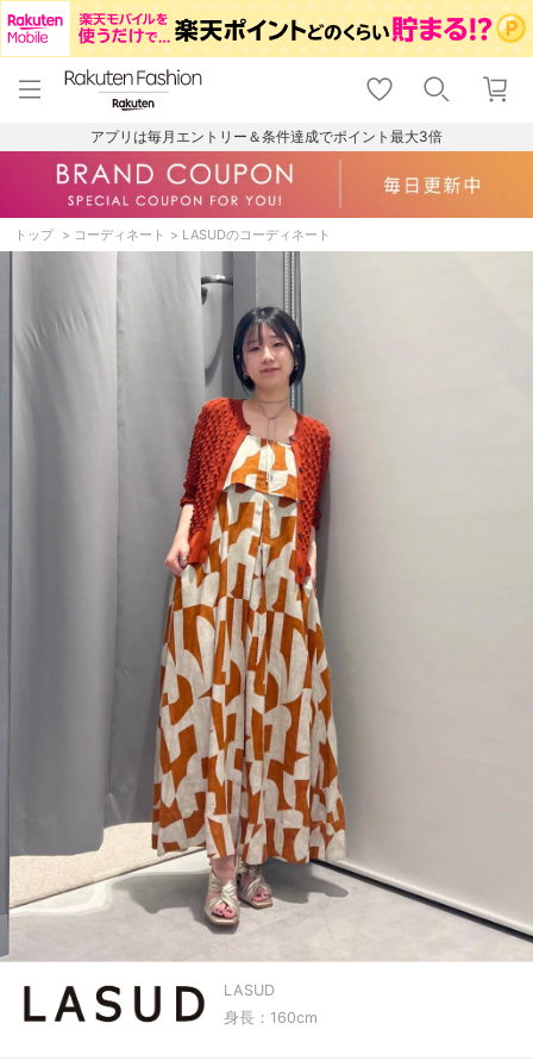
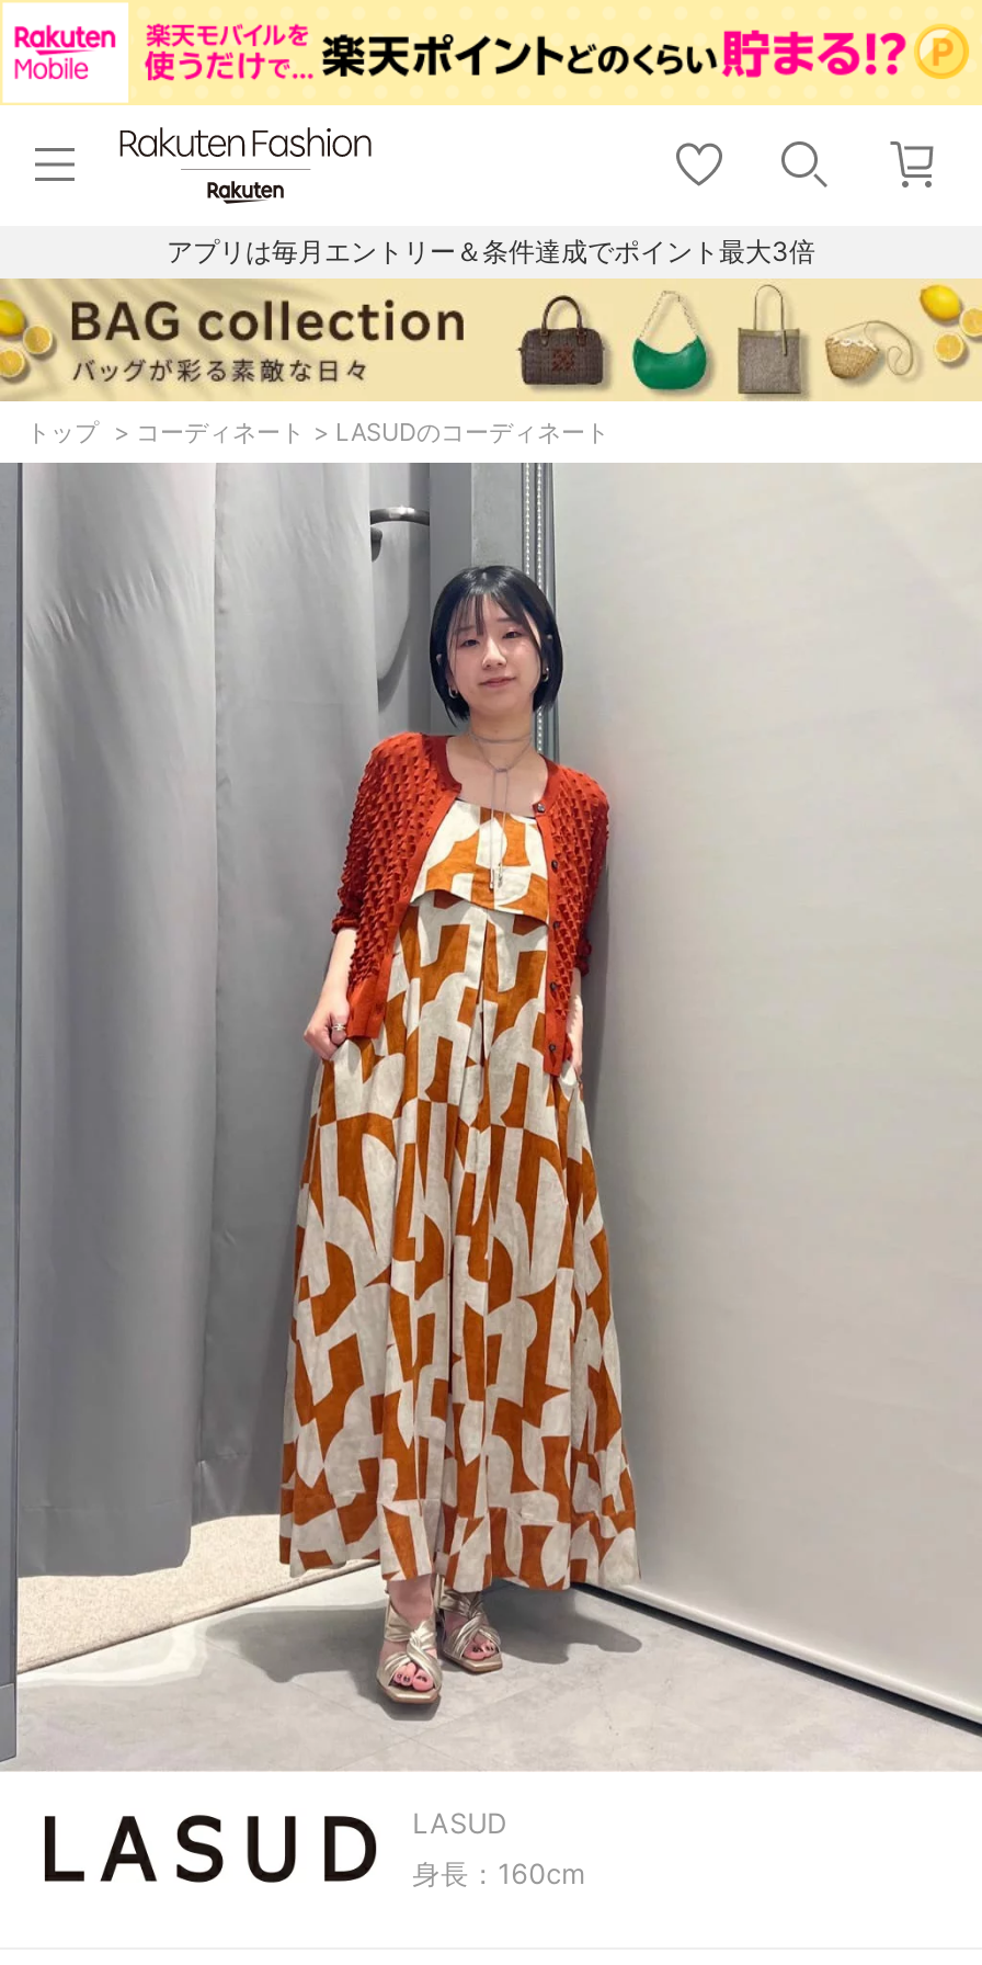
- [image]
+ [image]
